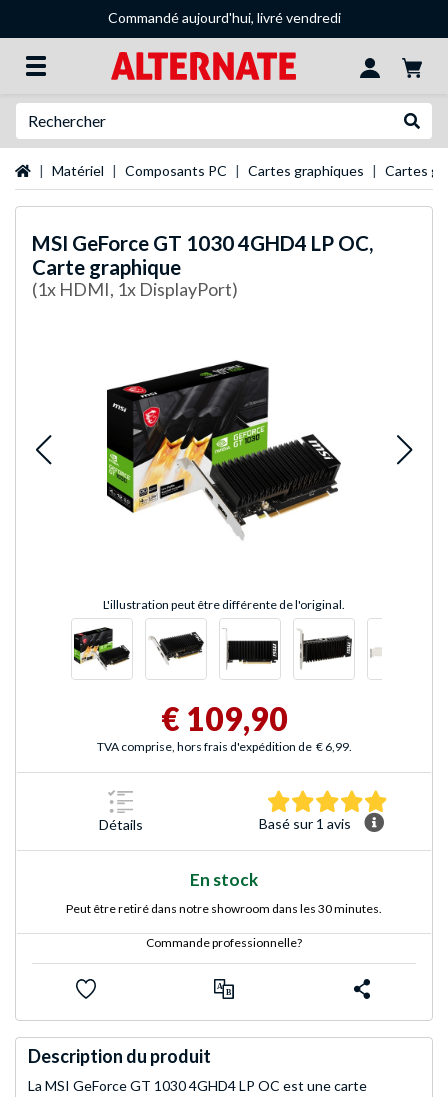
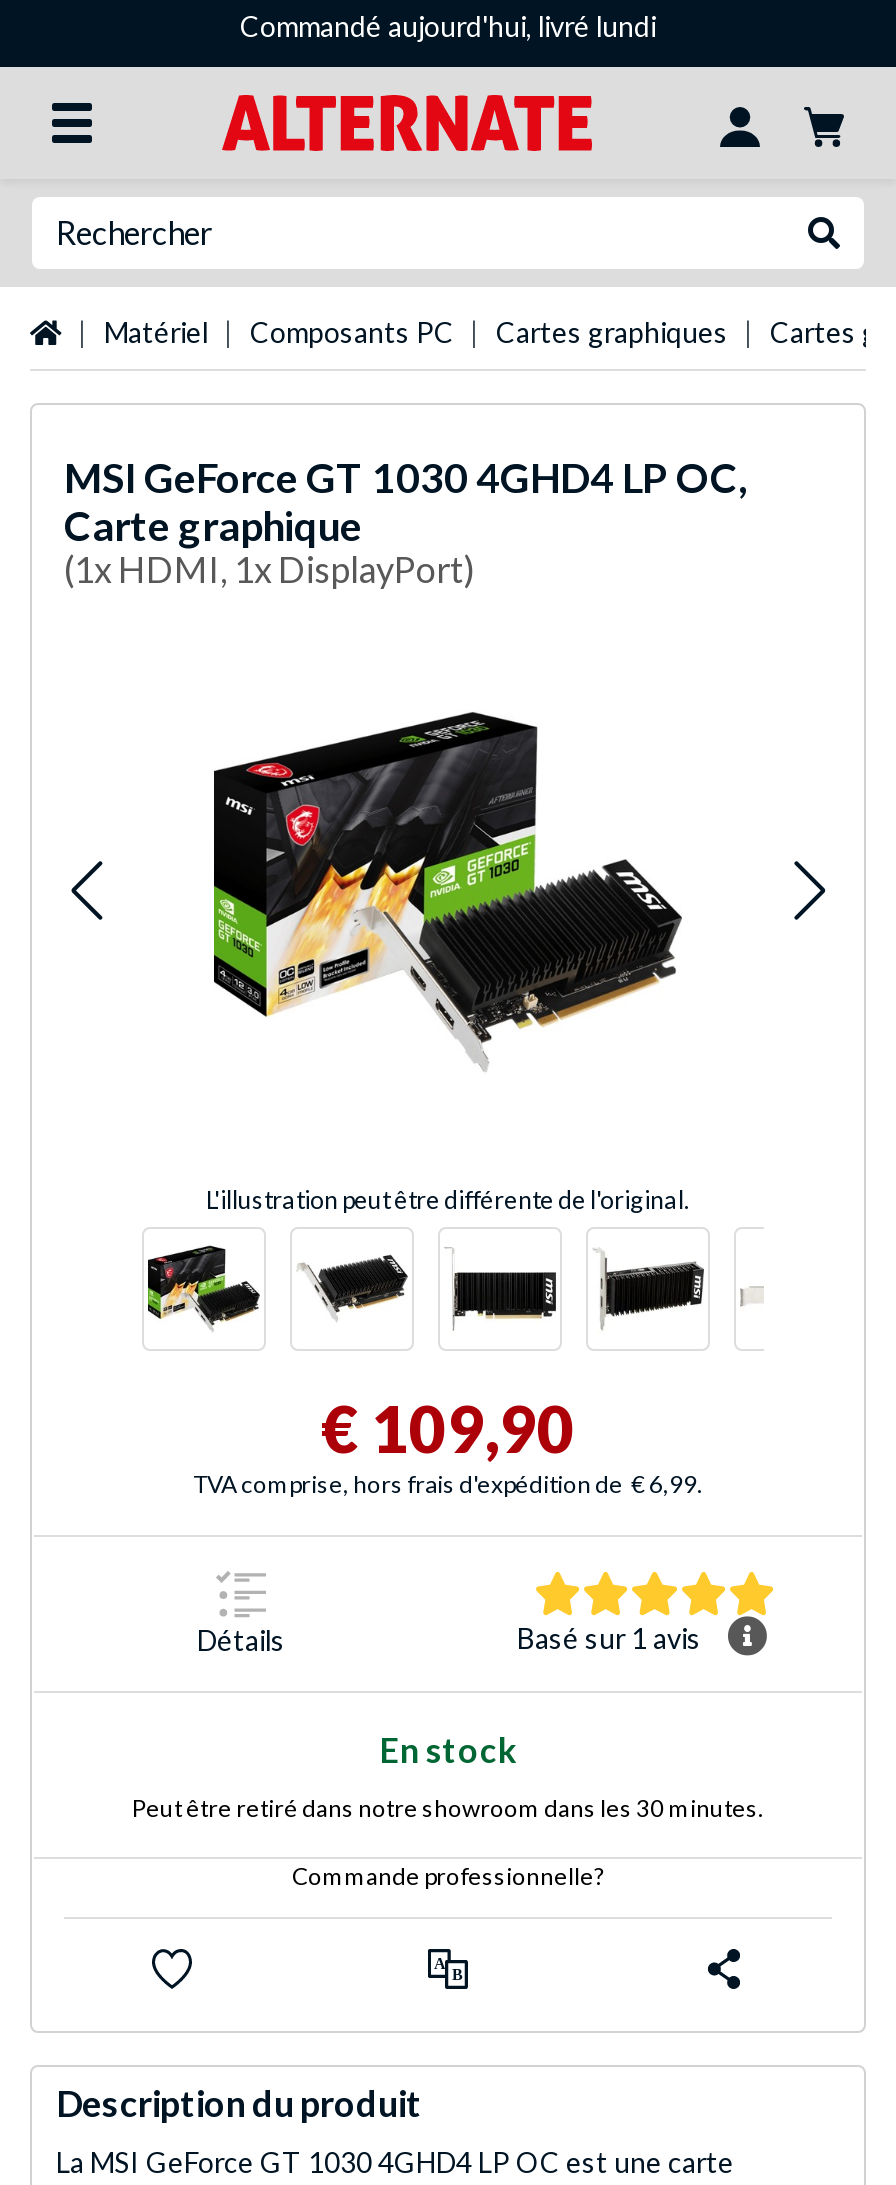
- Commandé aujourd'hui, livré vendredi
+ Commandé aujourd'hui, livré lundi
